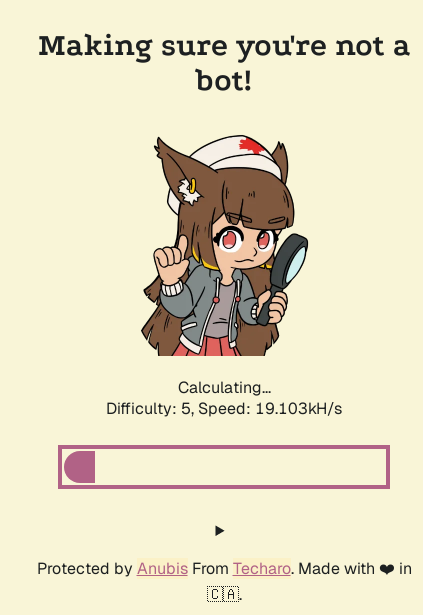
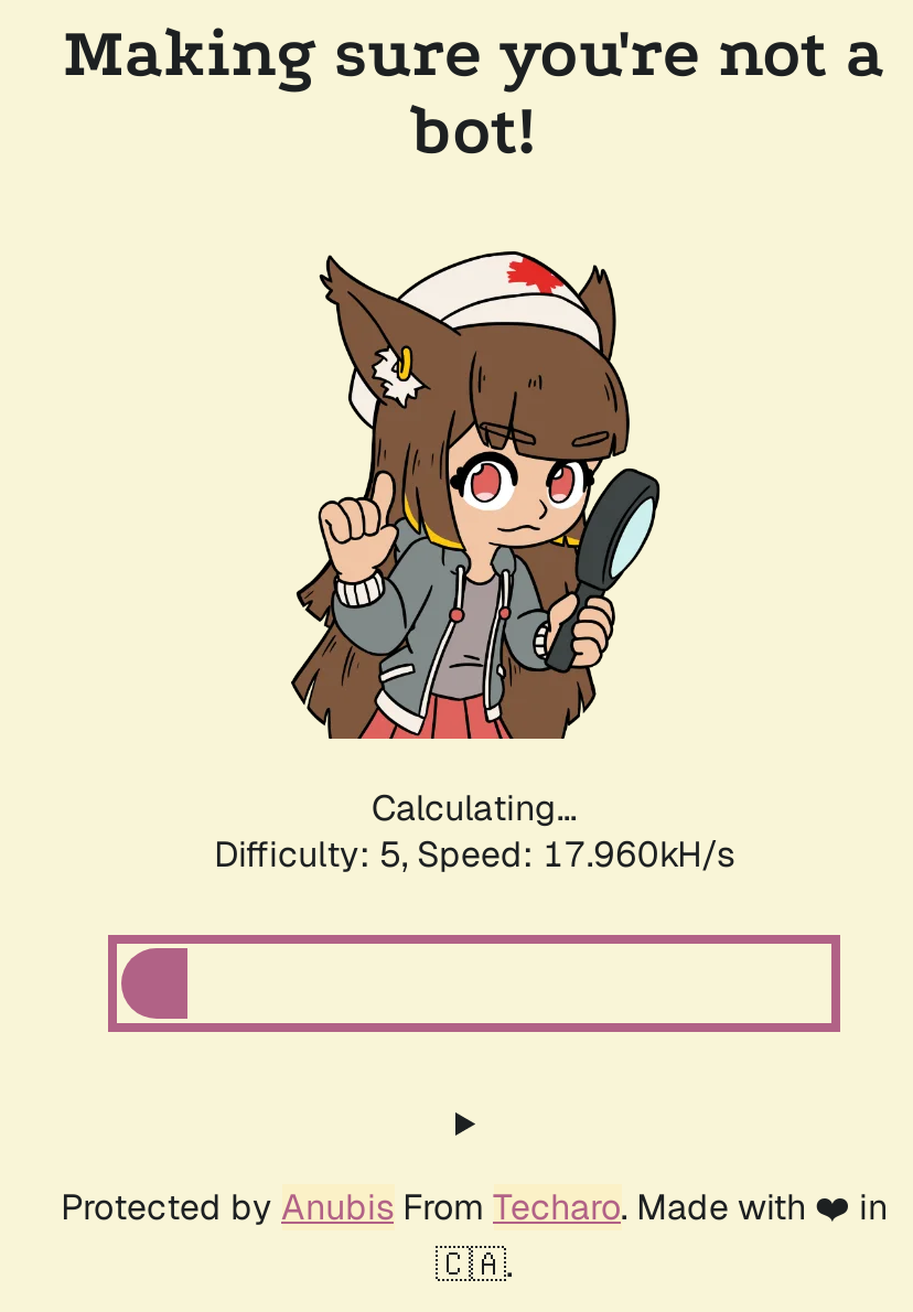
- Difficulty: 5, Speed: 19.103kH/s
+ Difficulty: 5, Speed: 17.960kH/s
